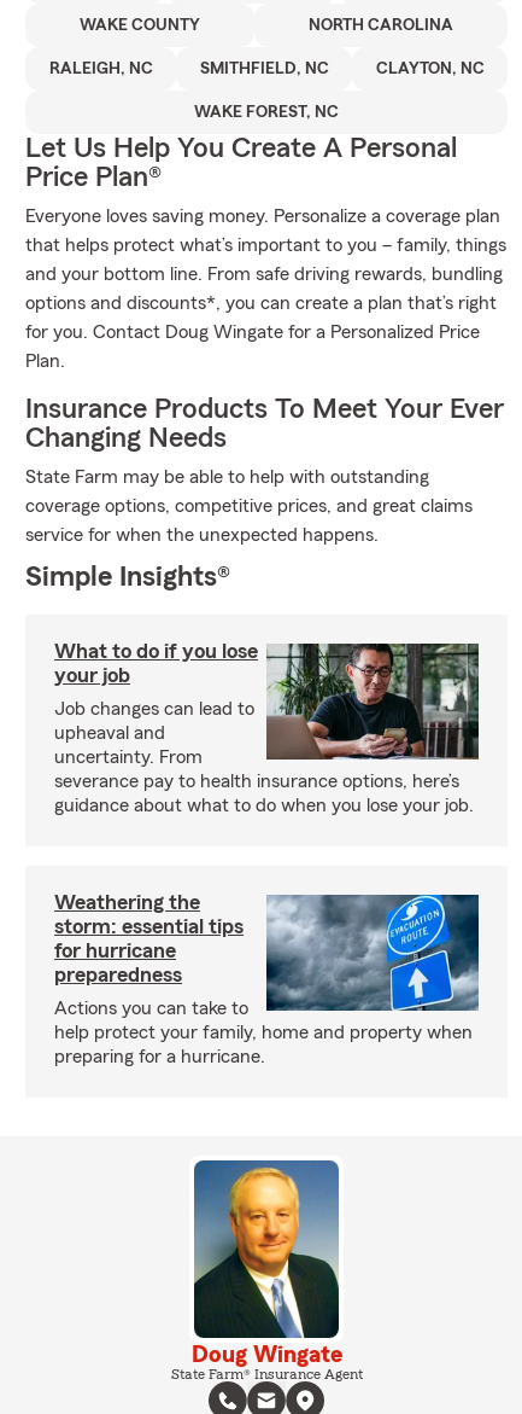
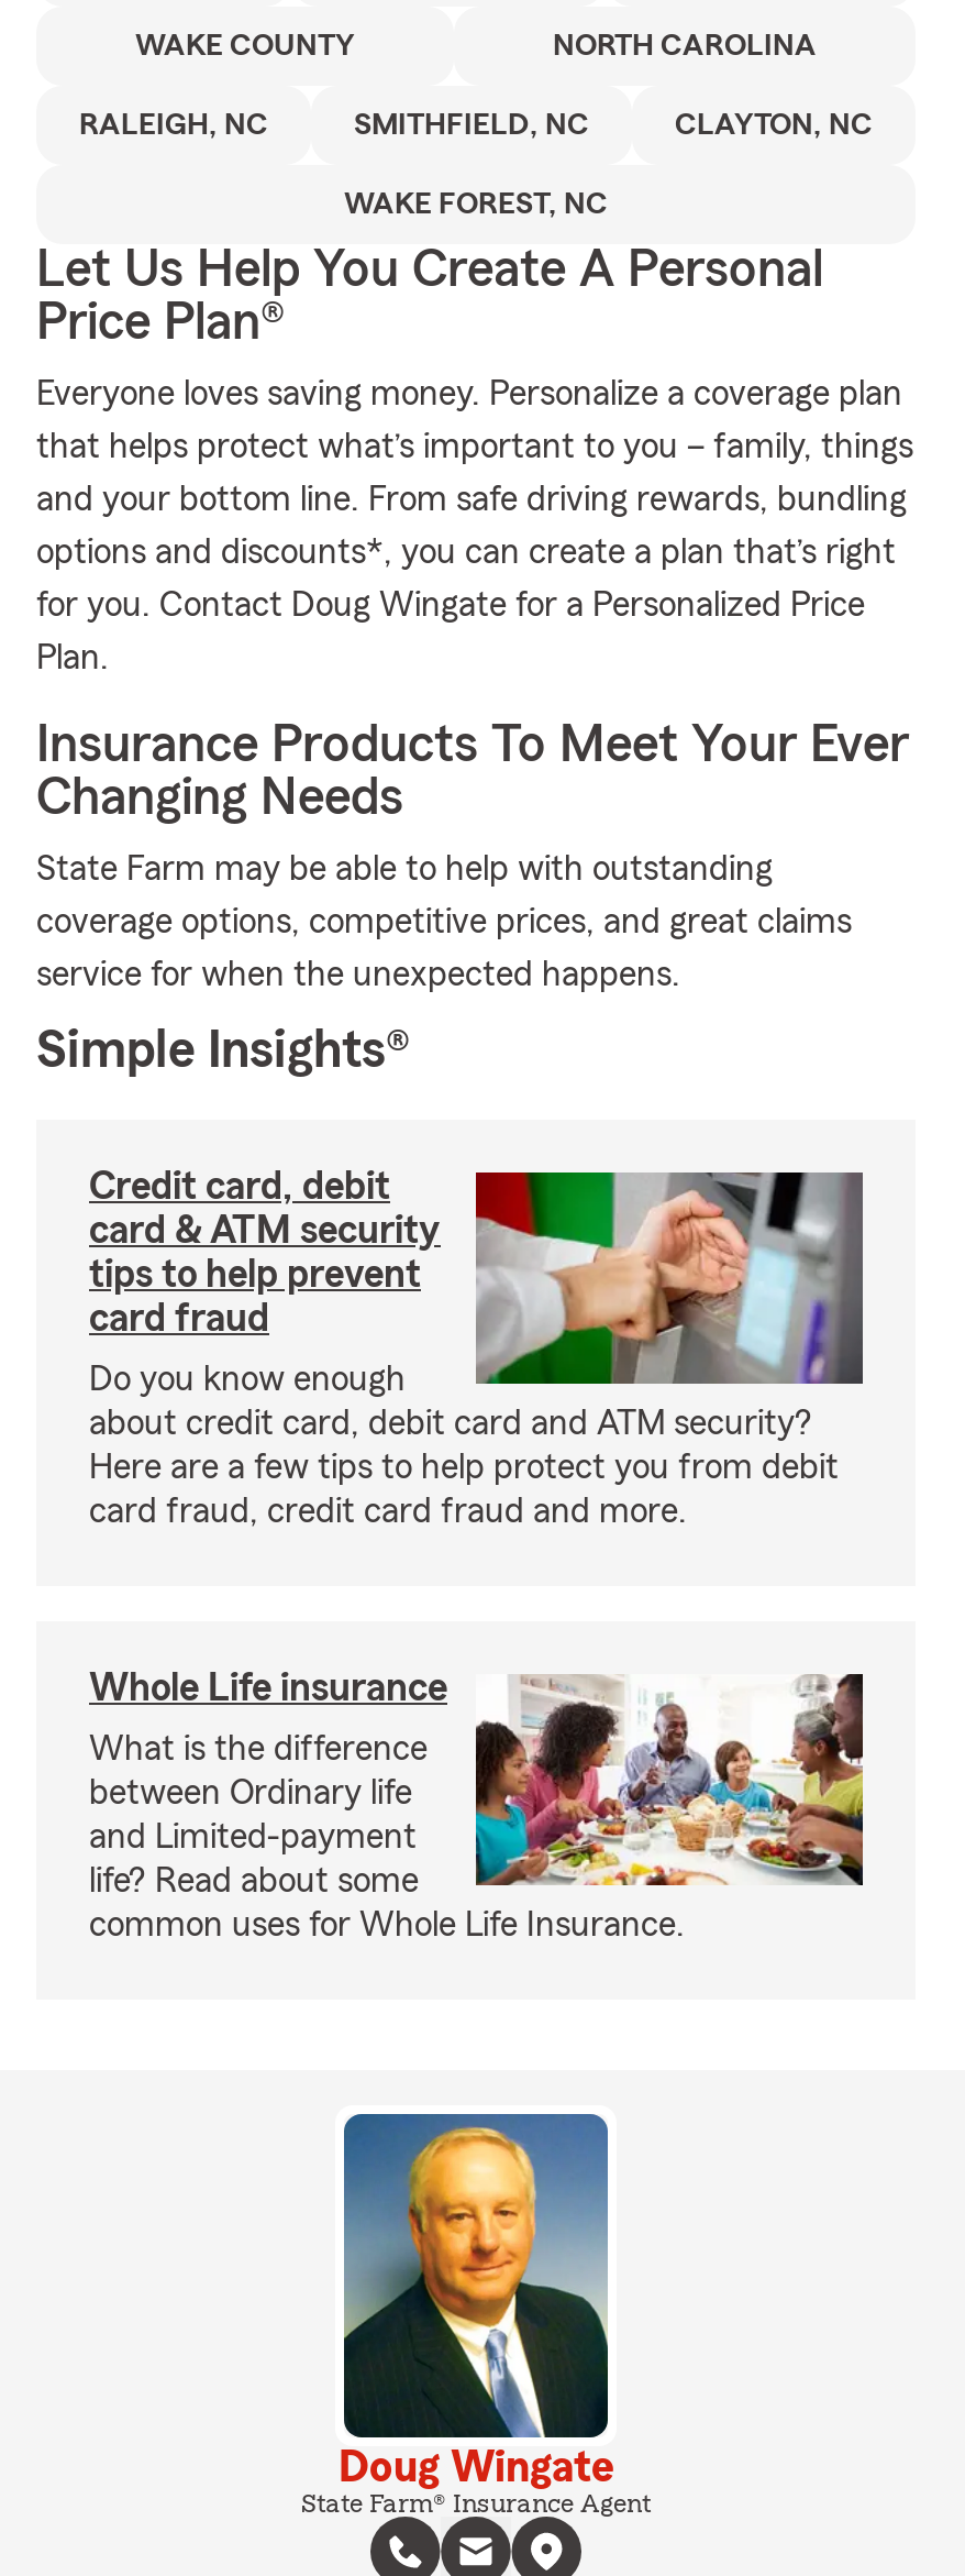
- What to do if you lose
- your job
+ Credit card, debit
+ card & ATM security
+ tips to help prevent
+ card fraud

- [image]
- Job changes can lead to
- upheaval and
- uncertainty. From
- severance pay to health insurance options, here’s
- guidance about what to do when you lose your job.
+ [image]
+ Do you know enough
+ about credit card, debit card and ATM security?
+ Here are a few tips to help protect you from debit
+ card fraud, credit card fraud and more.

- Weathering the
- storm: essential tips
- for hurricane
- preparedness
+ Whole Life insurance

- [image]
- Actions you can take to
- help protect your family, home and property when
- preparing for a hurricane.
+ [image]
+ What is the difference
+ between Ordinary life
+ and Limited-payment
+ life? Read about some
+ common uses for Whole Life Insurance.
